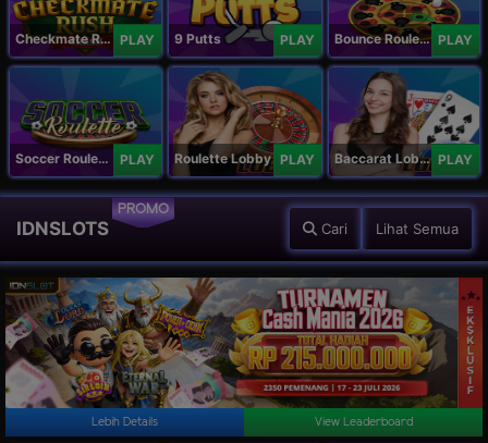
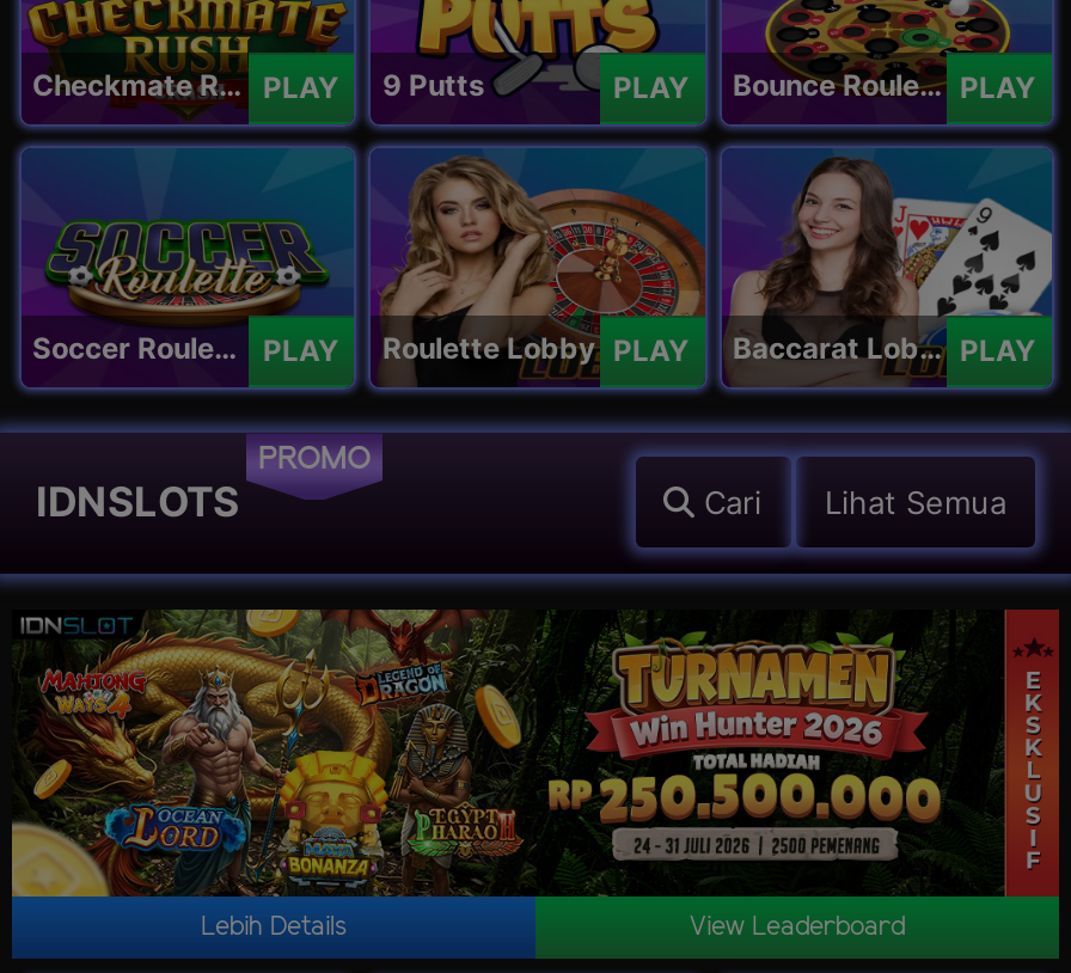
- [image]
+ [image]
